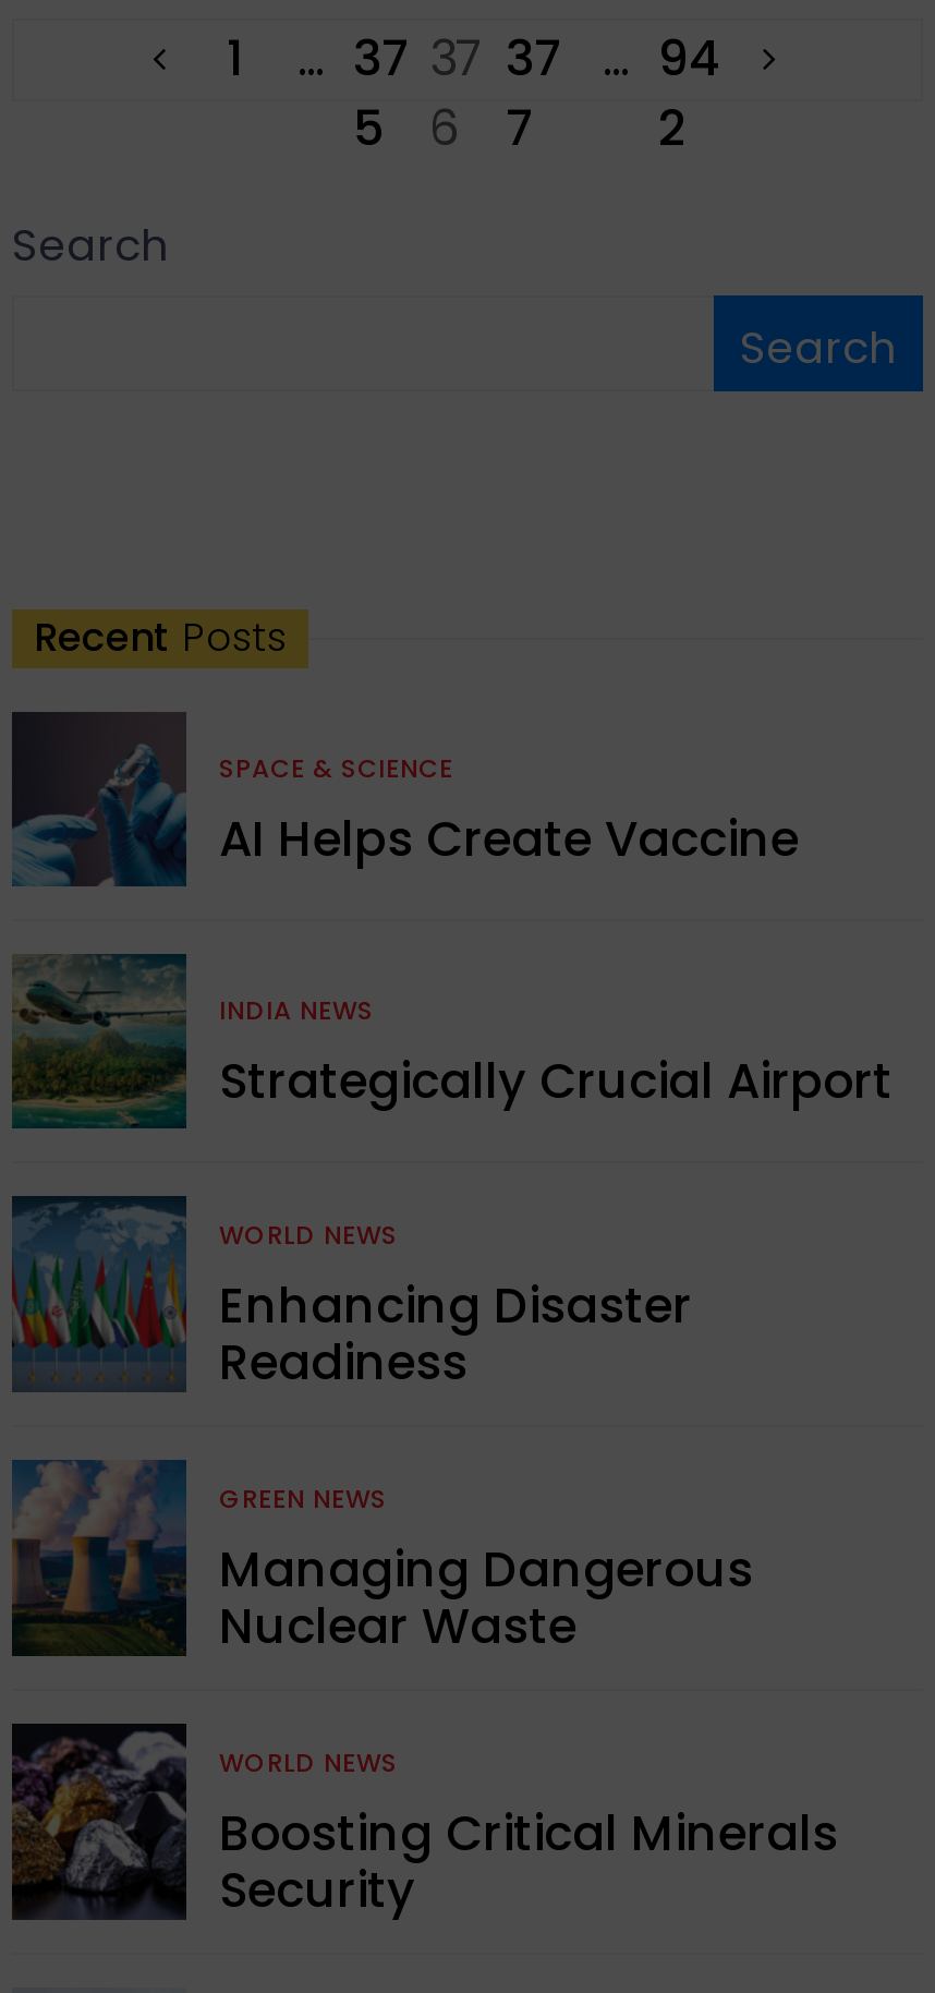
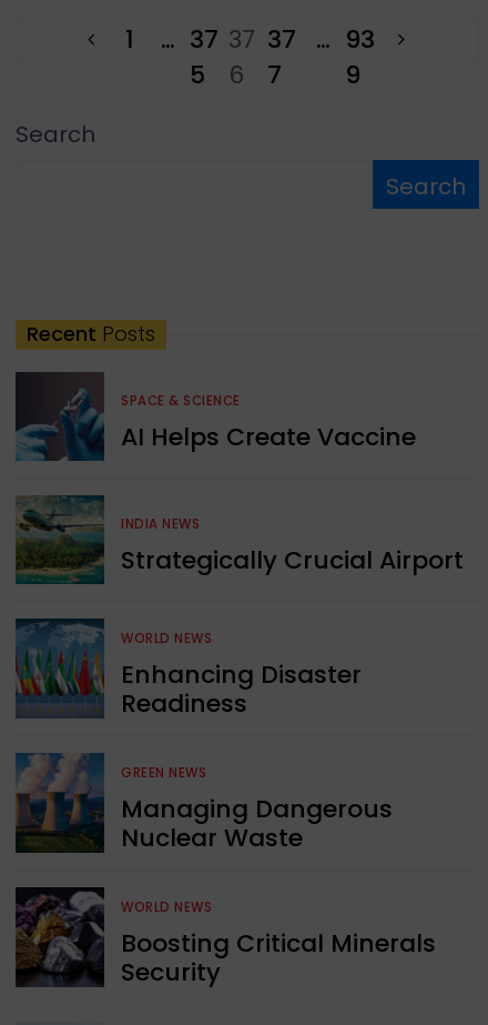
- 1 … 37 37 37 … 94
+ 1 … 37 37 37 … 93

- 5 6 7 2
+ 5 6 7 9
